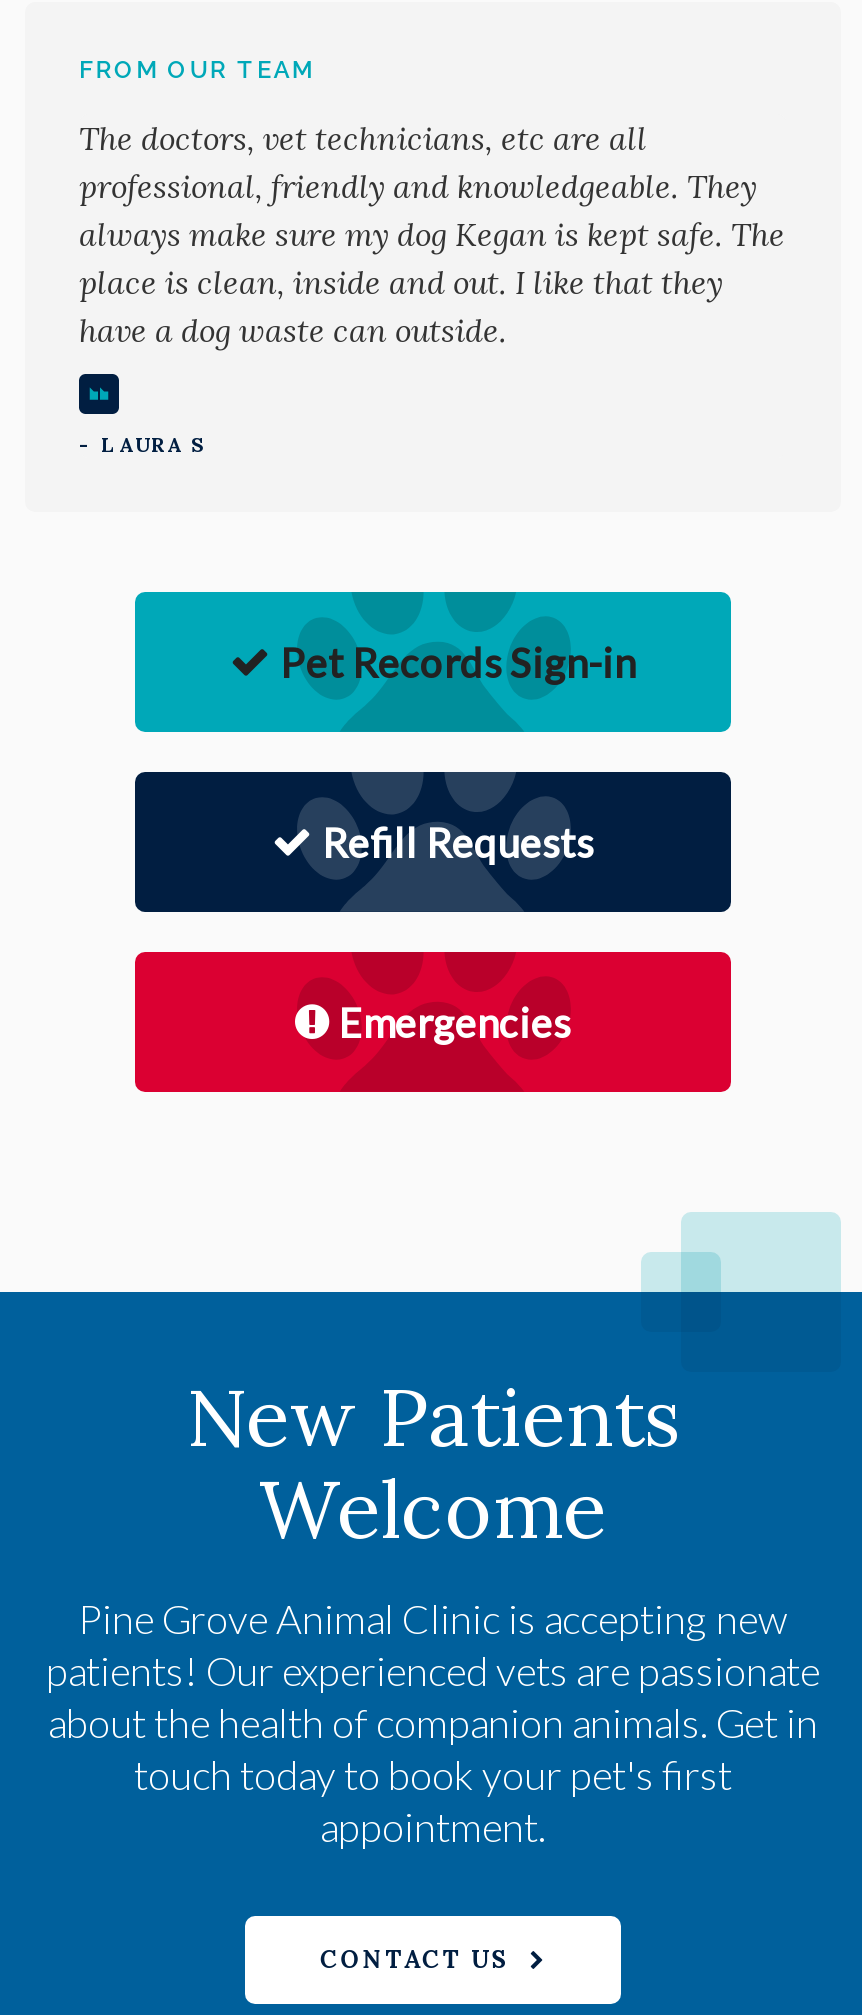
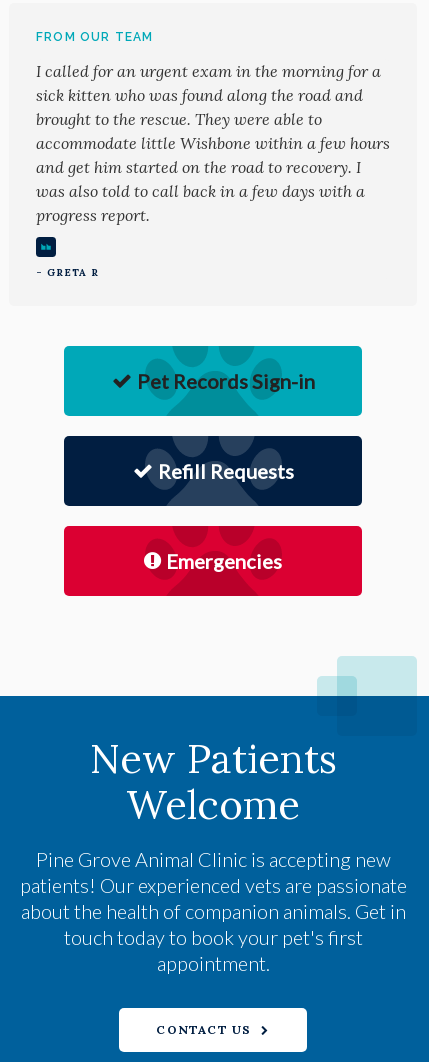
- The doctors, vet technicians, etc are all
- professional, friendly and knowledgeable. They
- always make sure my dog Kegan is kept safe. The
- place is clean, inside and out. I like that they
- have a dog waste can outside.
+ I called for an urgent exam in the morning for a
+ sick kitten who was found along the road and
+ brought to the rescue. They were able to
+ accommodate little Wishbone within a few hours
+ and get him started on the road to recovery. I
+ was also told to call back in a few days with a
+ progress report.

- - LAURA S
+ - GRETA R
